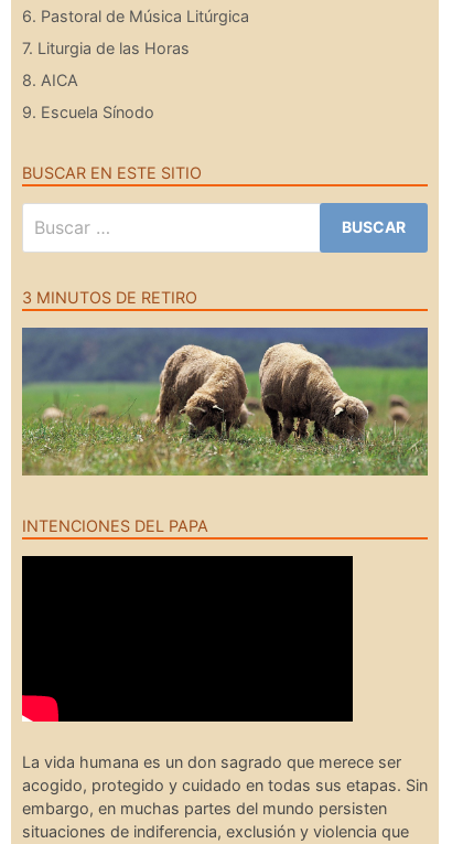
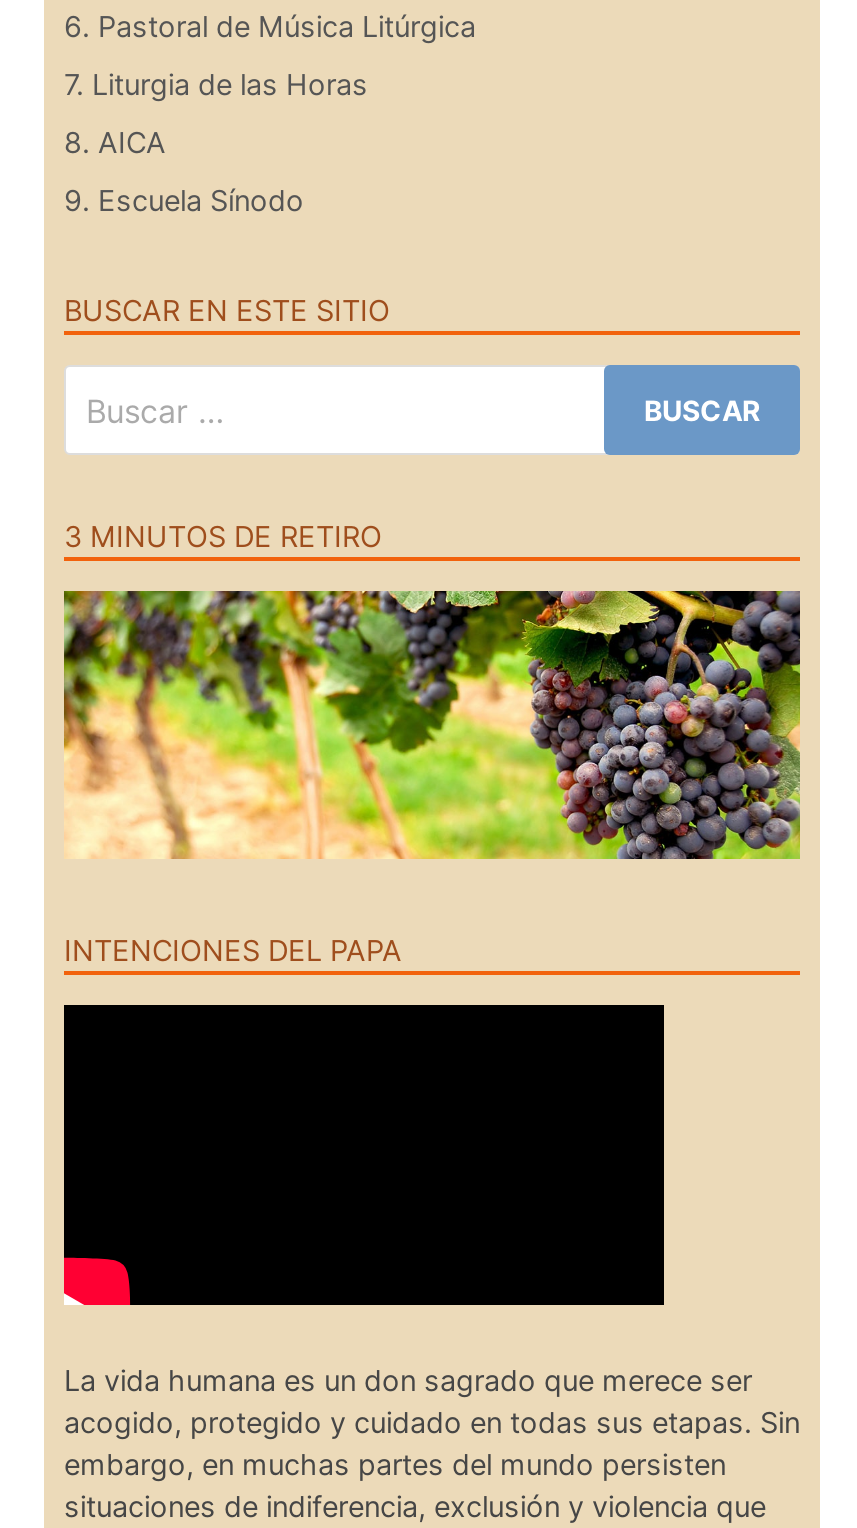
- [image]
+ [image]
